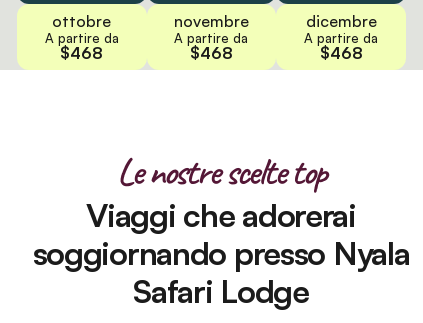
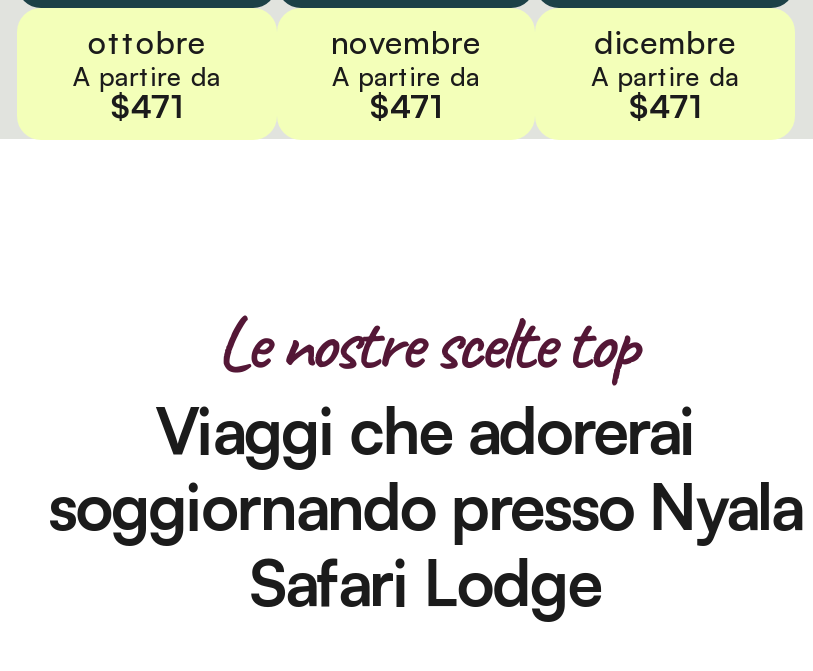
- $468
+ $471

- $468
+ $471

- $468
+ $471
